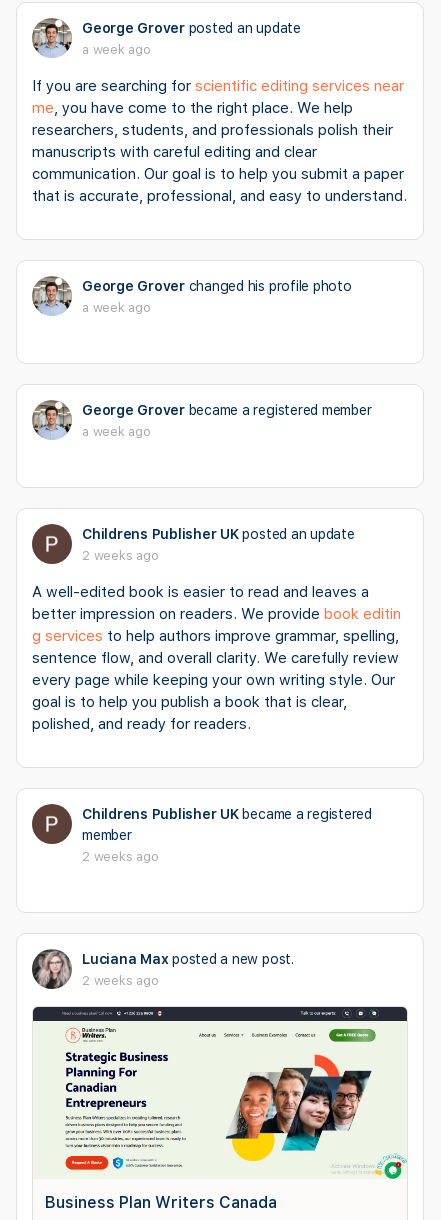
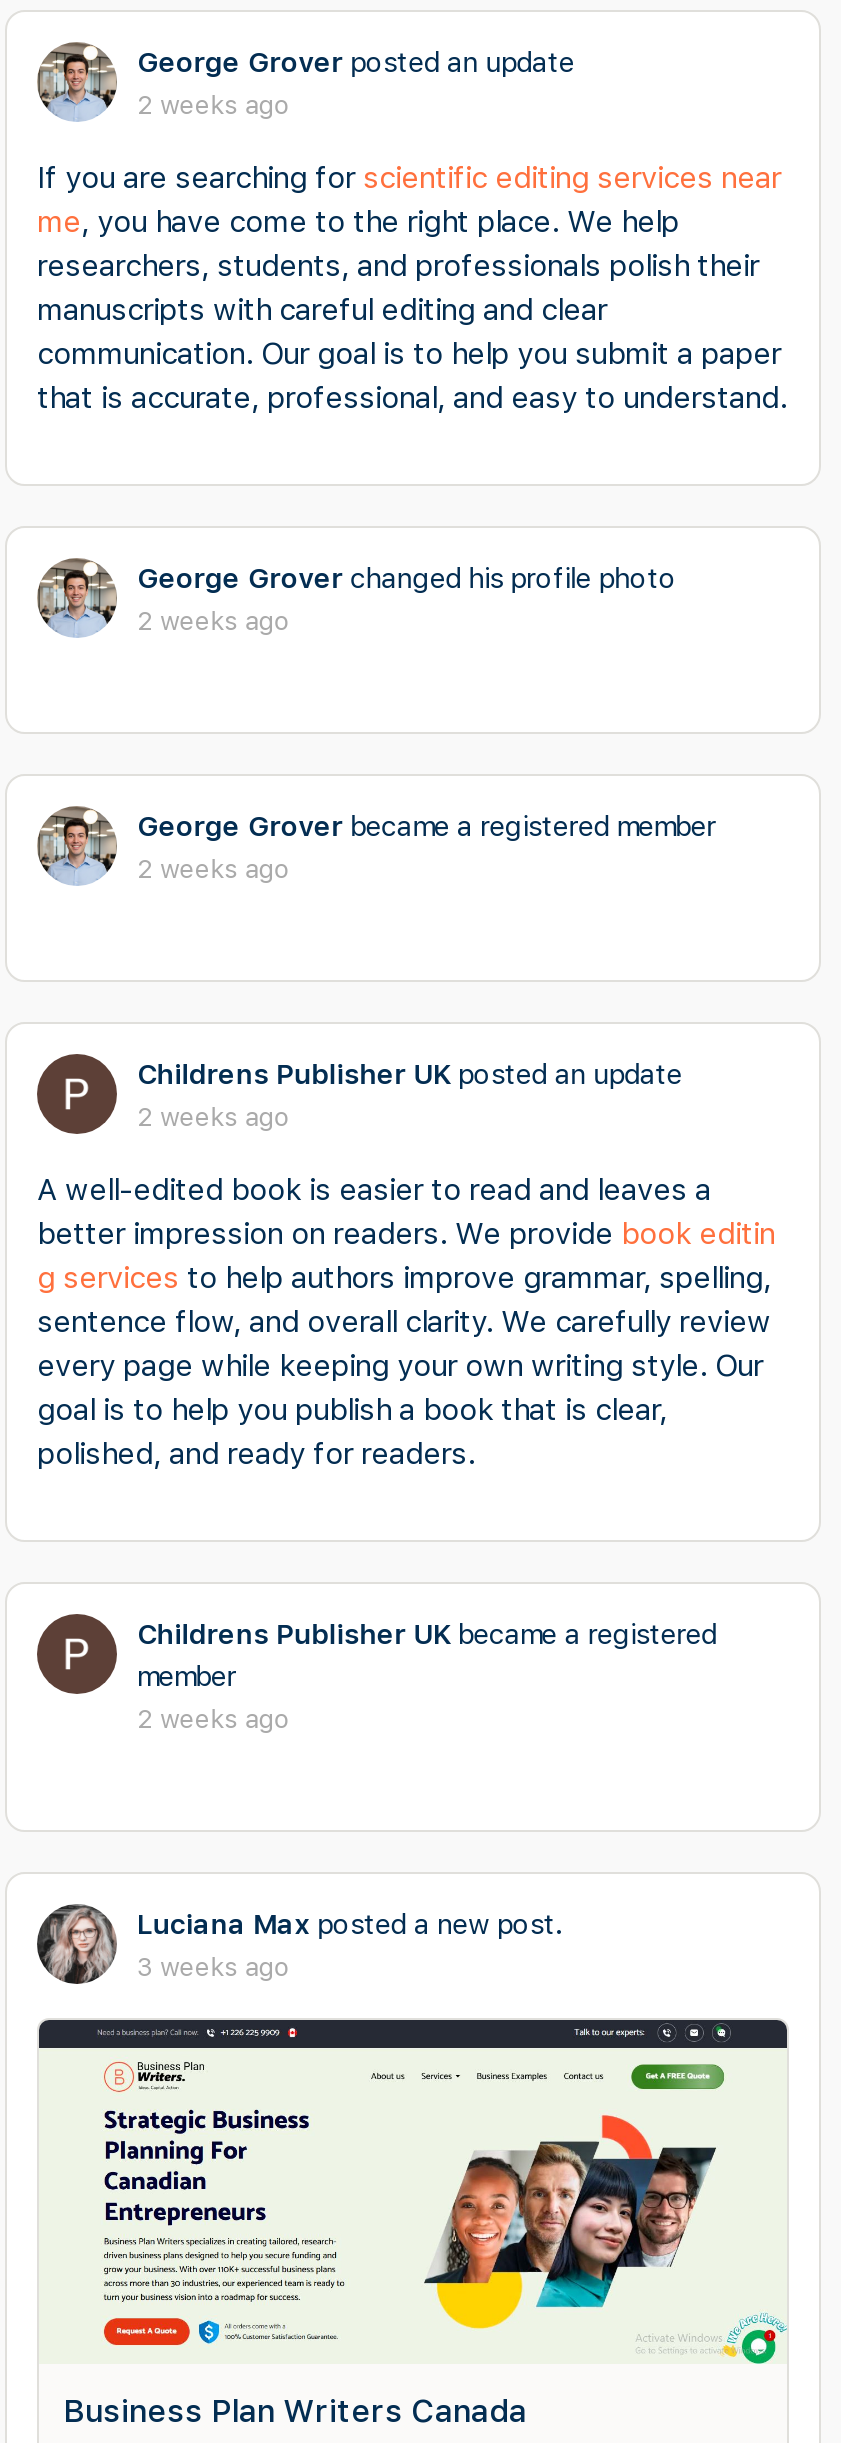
- a week ago
+ 2 weeks ago

- a week ago
+ 2 weeks ago

- a week ago
+ 2 weeks ago

- 2 weeks ago
+ 3 weeks ago
